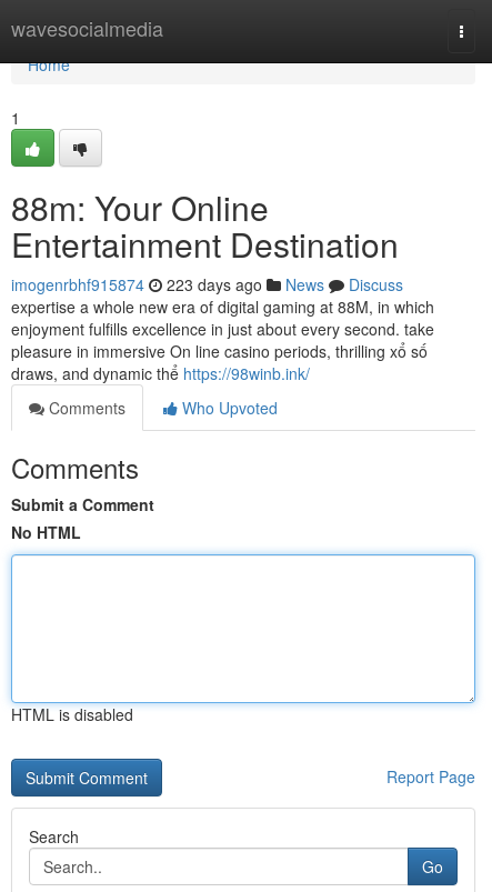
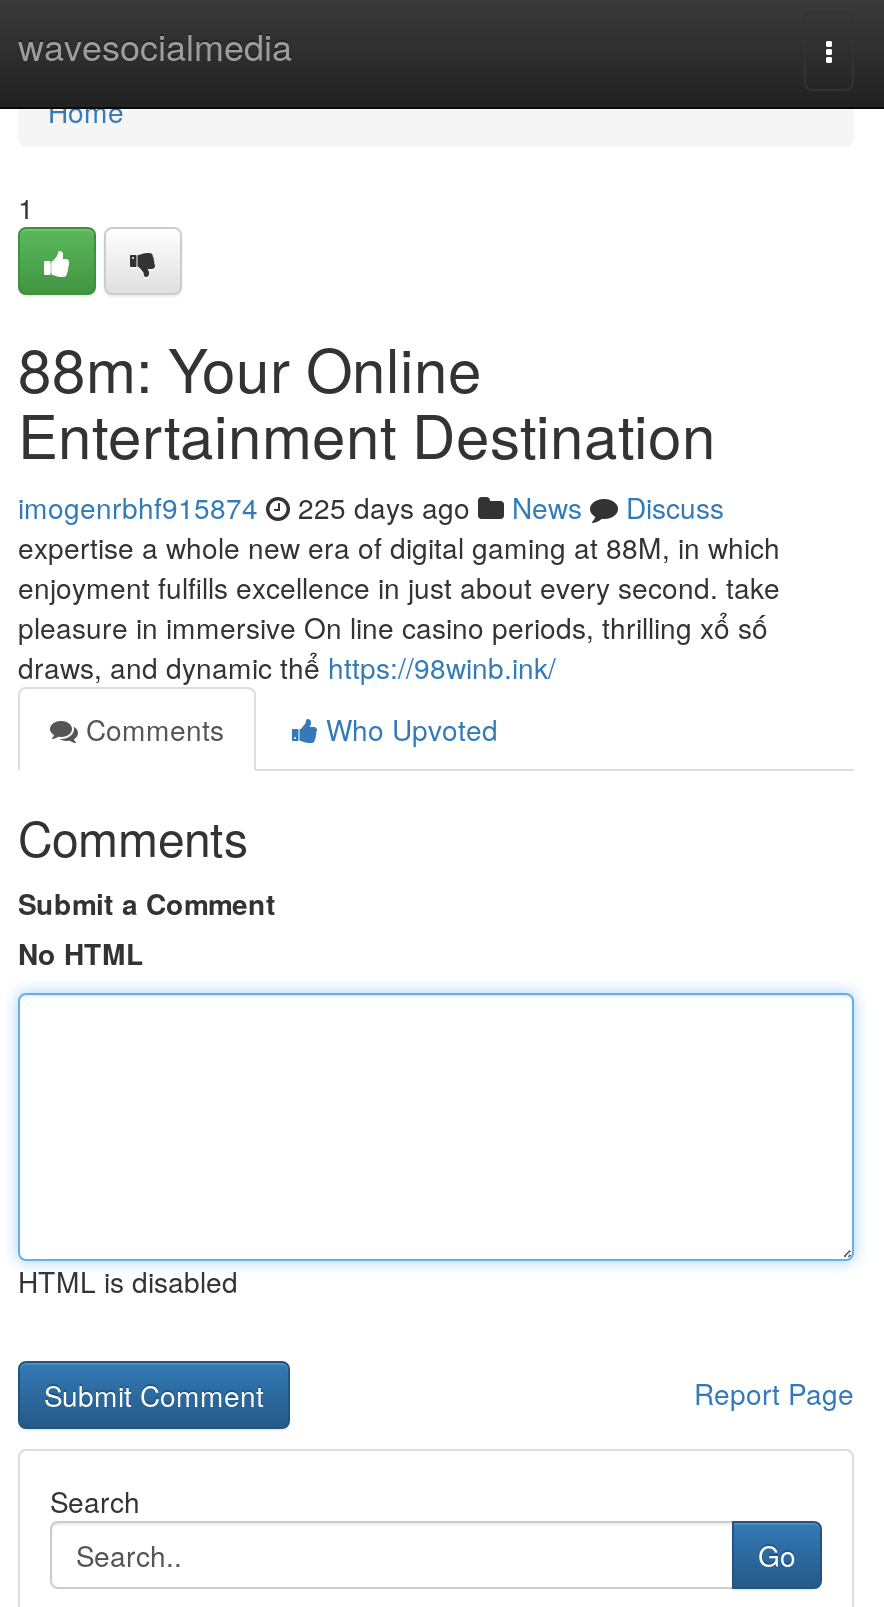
- imogenrbhf915874 223 days ago News Discuss
+ imogenrbhf915874 225 days ago News Discuss
